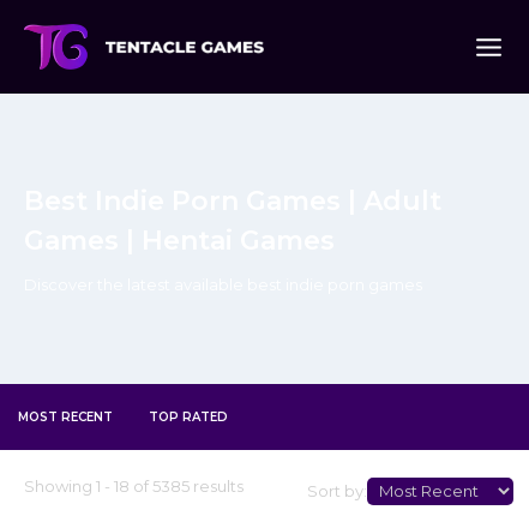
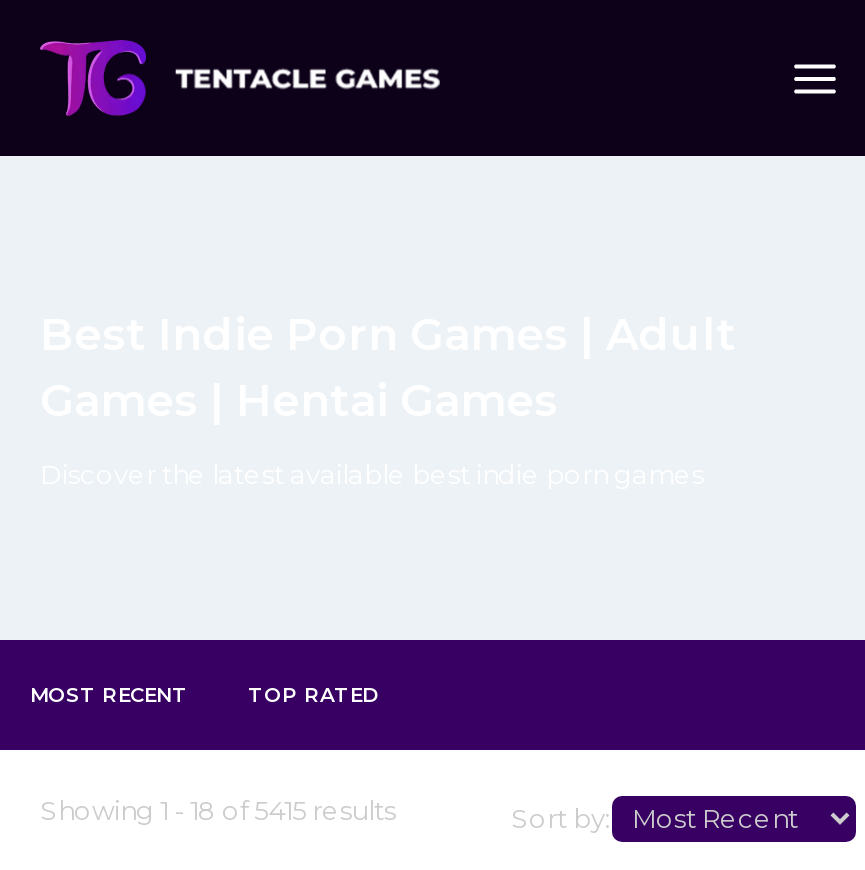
- Showing 1 - 18 of 5385 results
+ Showing 1 - 18 of 5415 results
